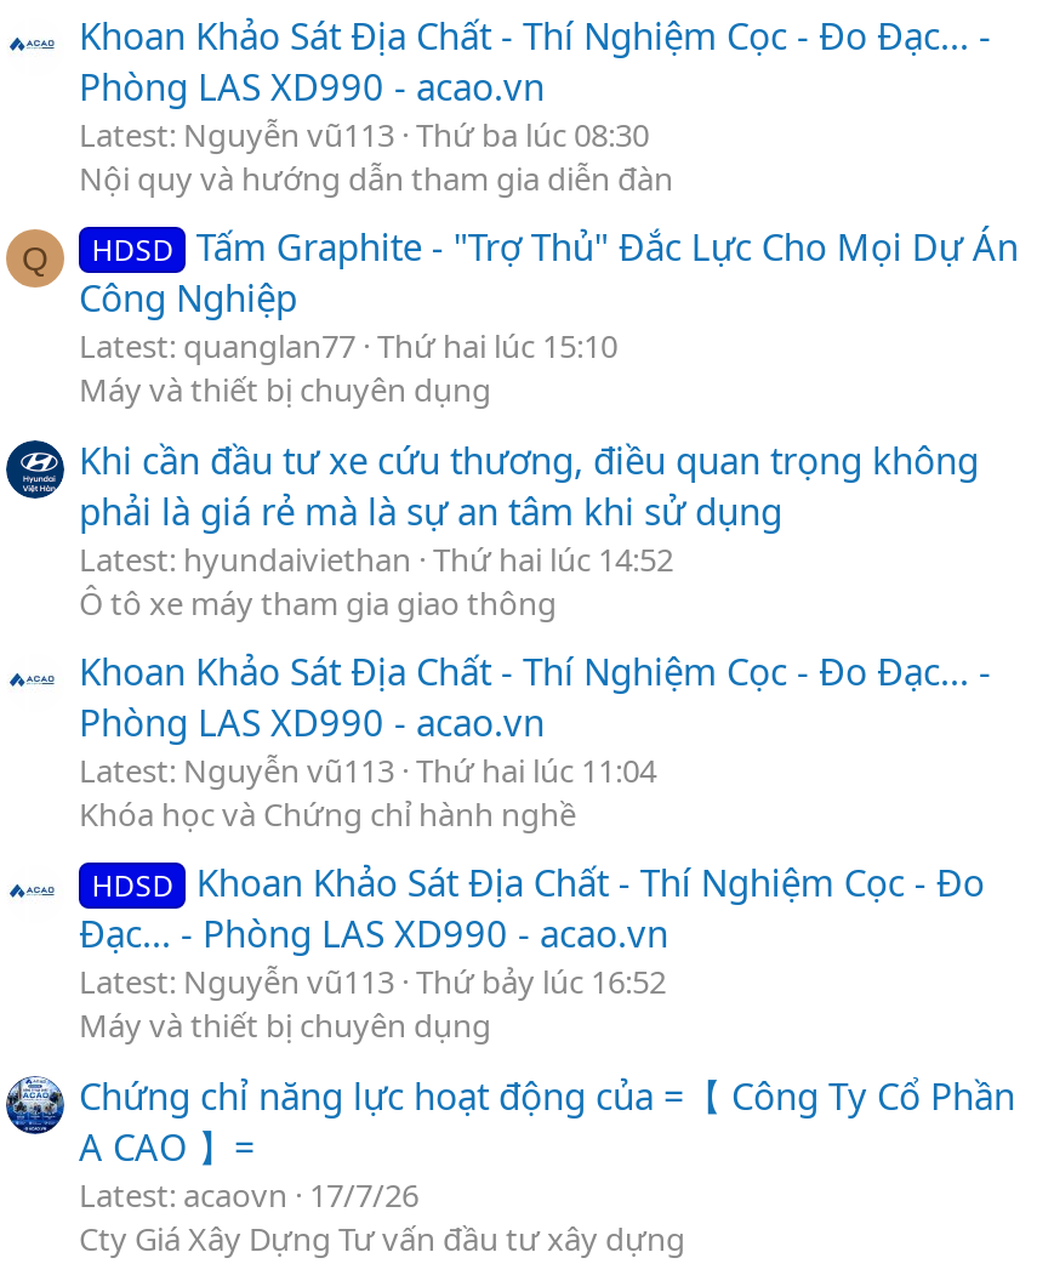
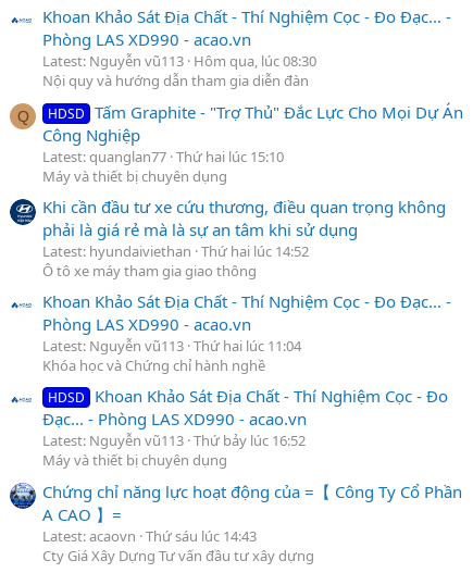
- Latest: Nguyễn vũ113 Thứ ba lúc 08:30
+ Latest: Nguyễn vũ113 Hôm qua, lúc 08:30

- Latest: acaovn 17/7/26
+ Latest: acaovn Thứ sáu lúc 14:43
